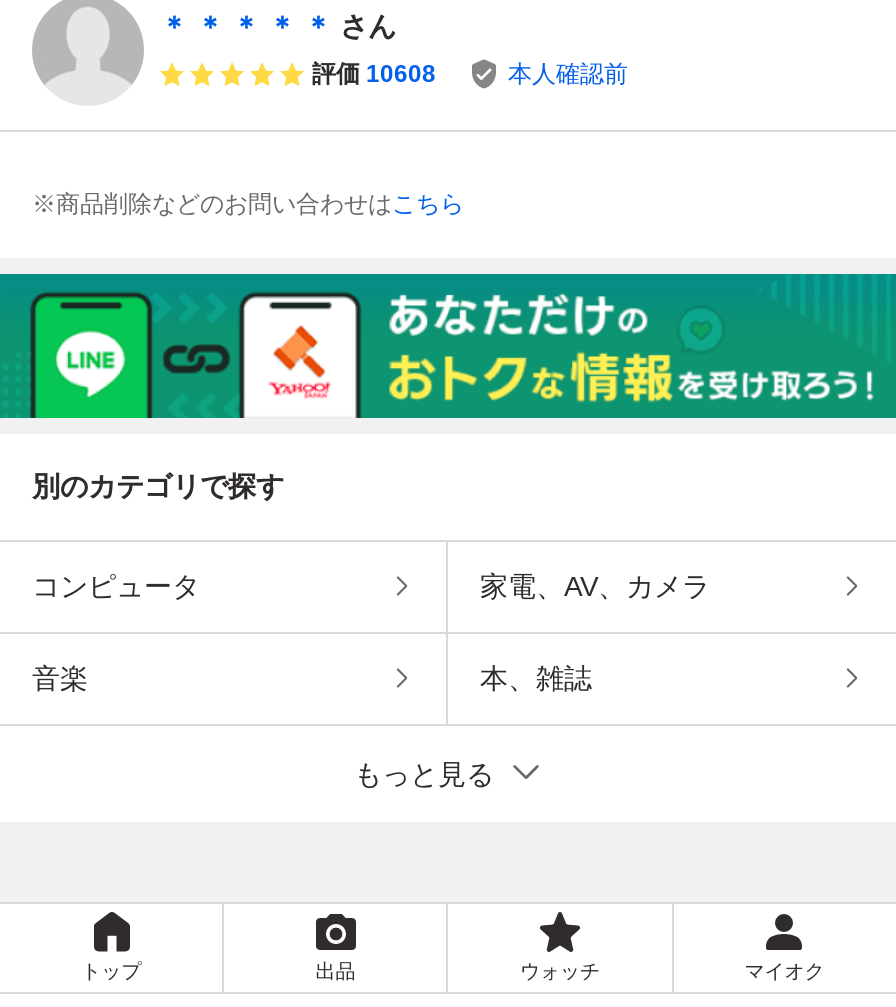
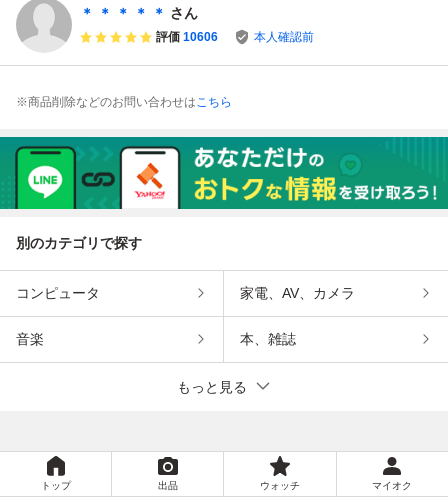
- 評価 10608
+ 評価 10606
